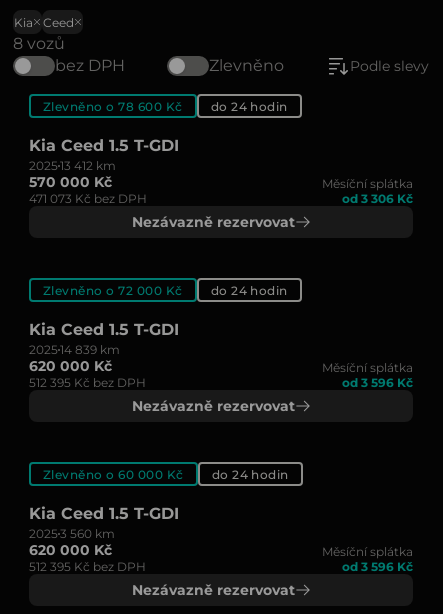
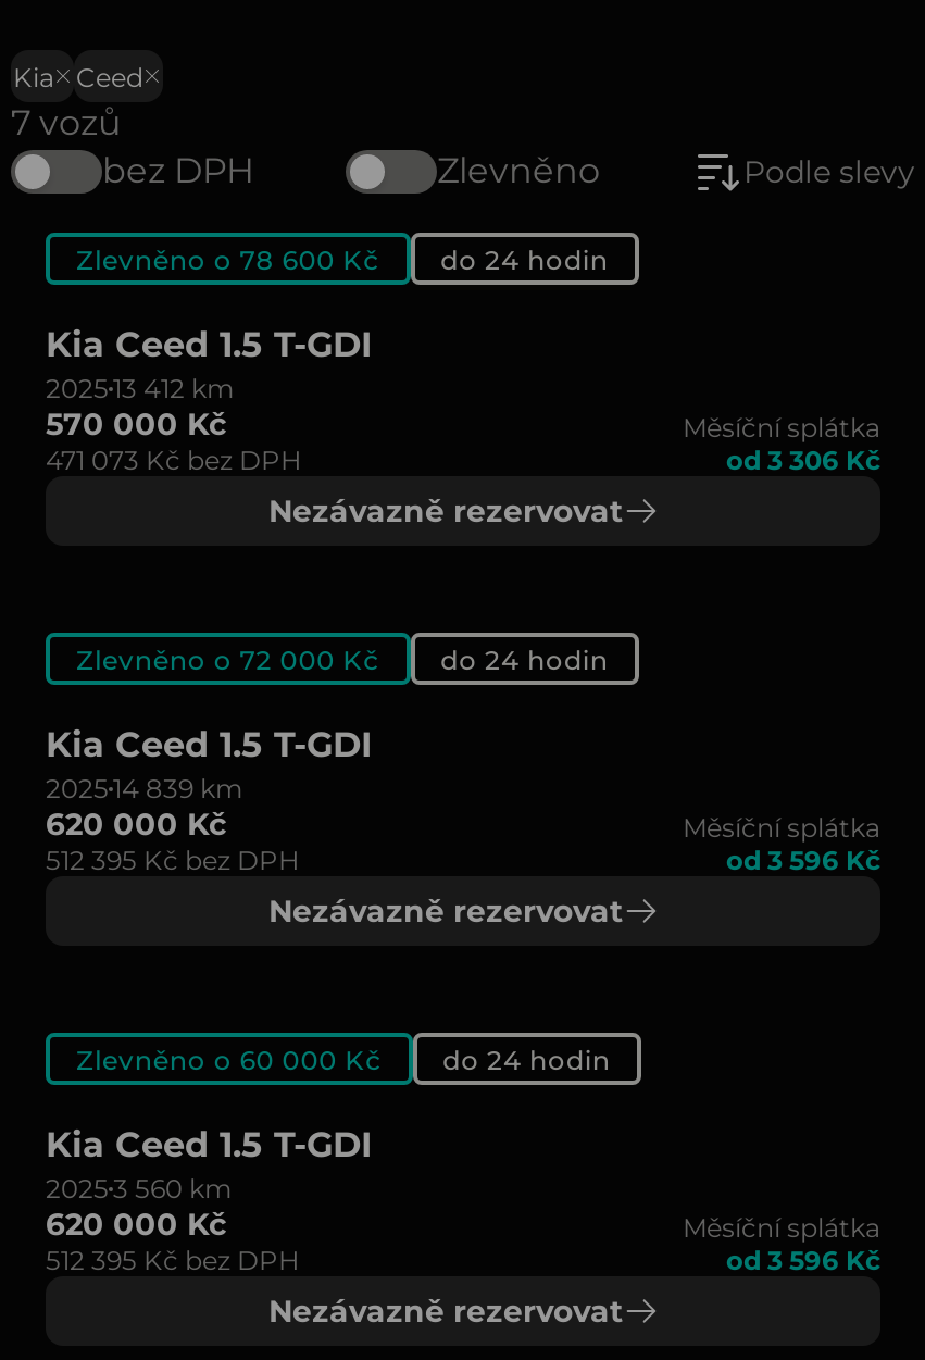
- 8 vozů
+ 7 vozů
